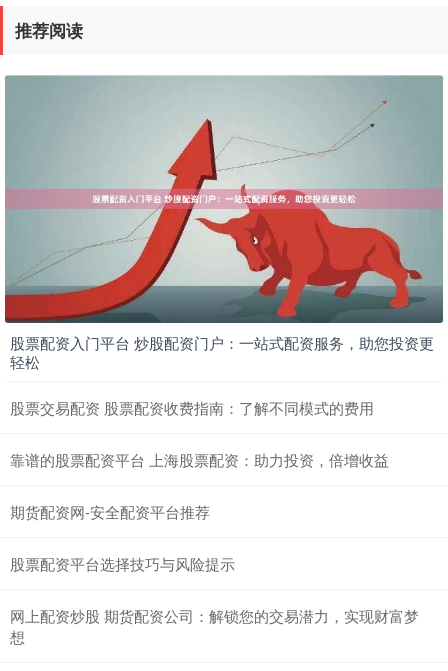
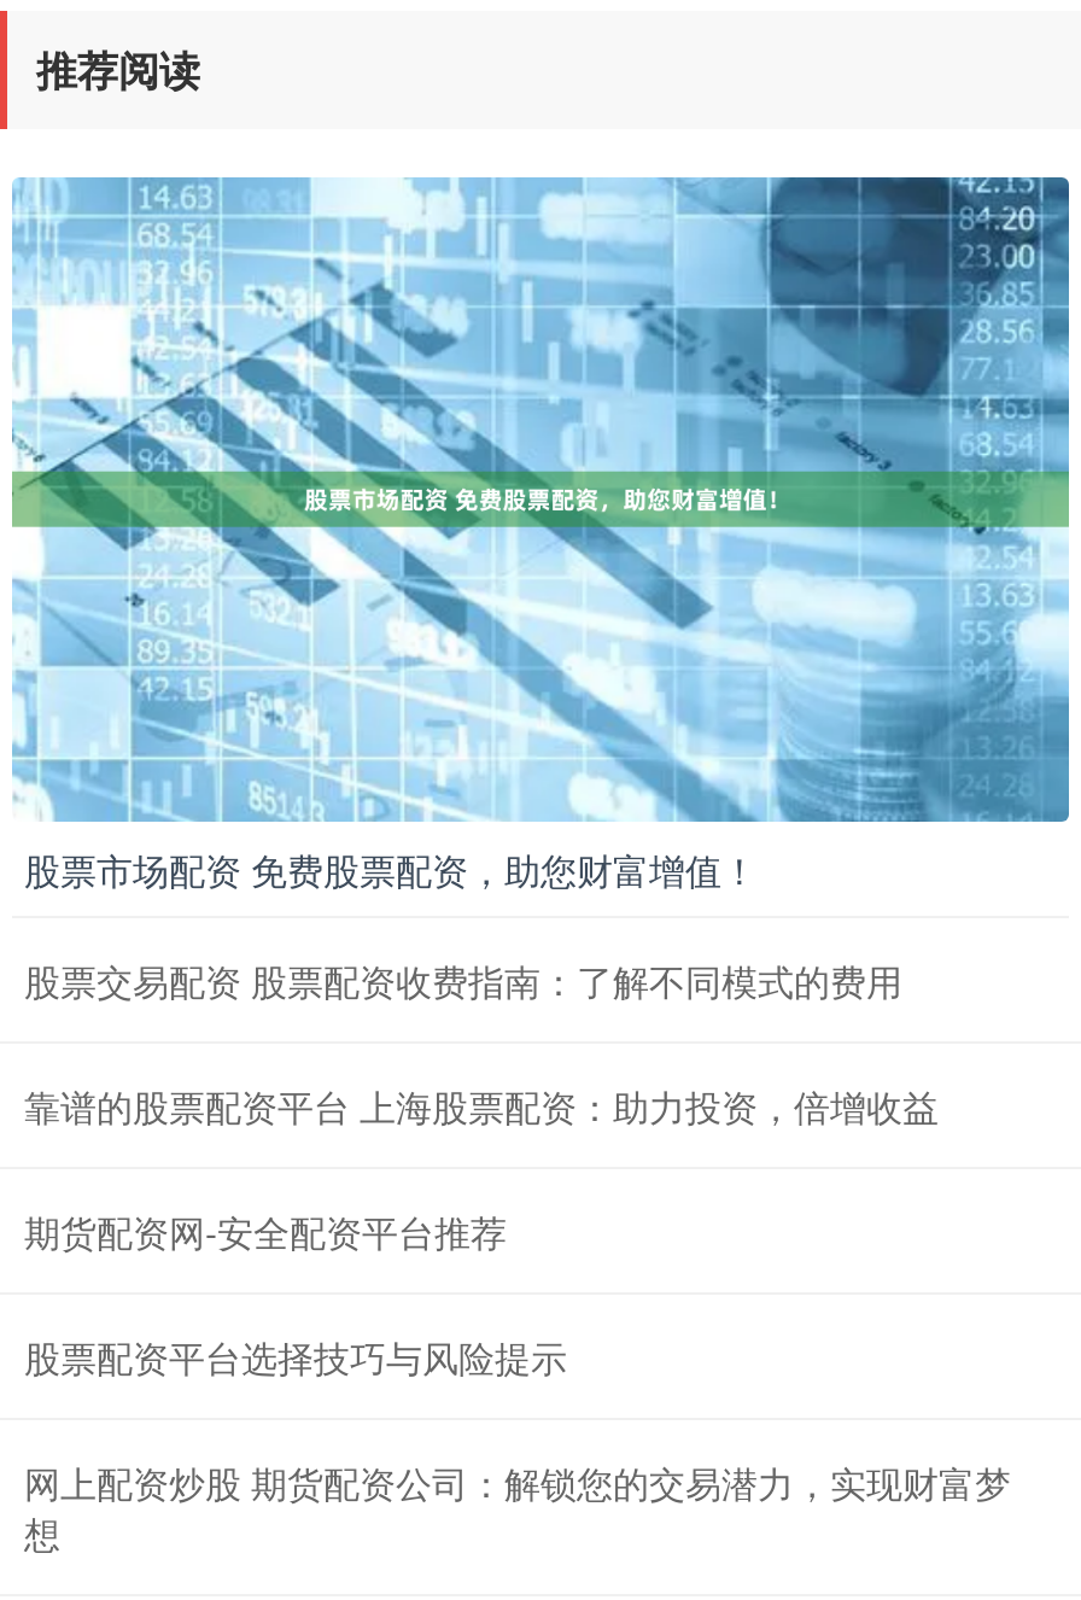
- [image]
- 股票配资入门平台 炒股配资门户：一站式配资服务，助您投资更
- 轻松
+ [image]
+ 股票市场配资 免费股票配资，助您财富增值！
